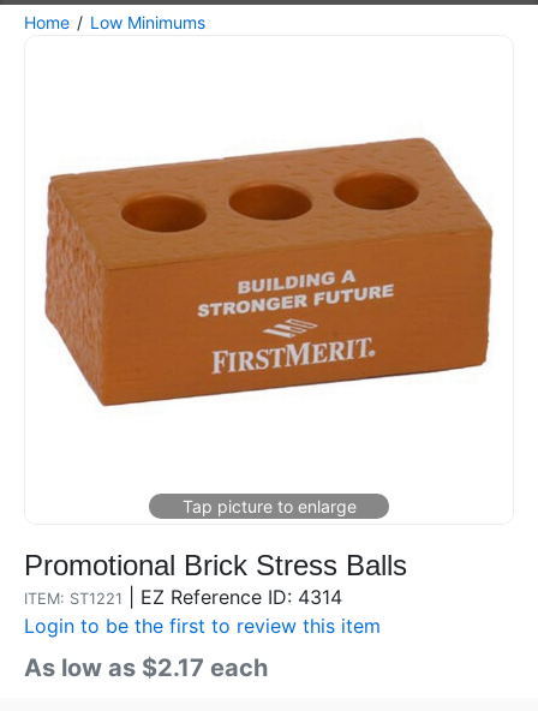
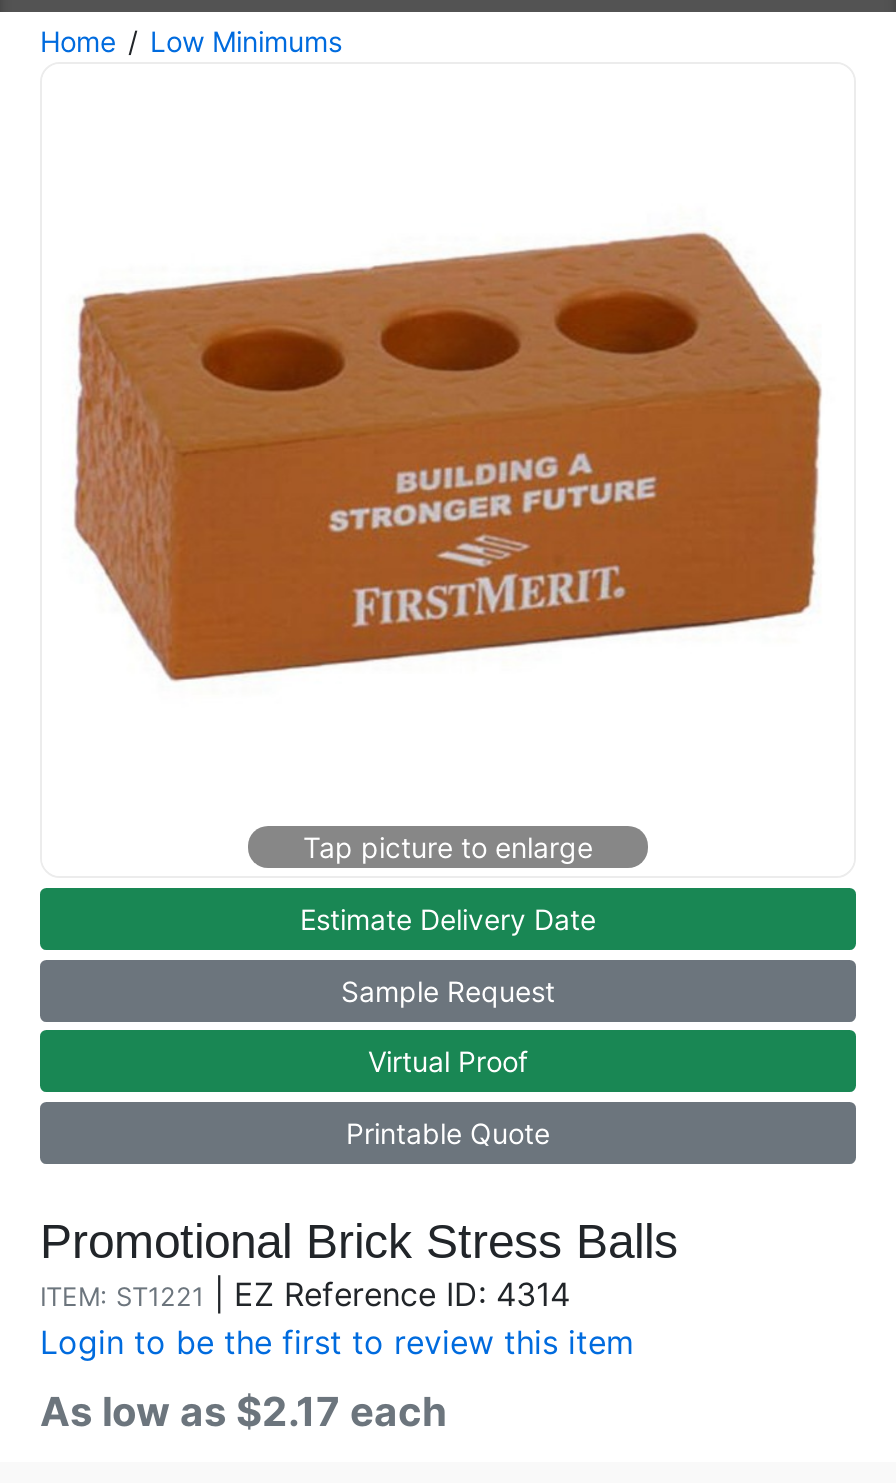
+ [image]
+ Estimate Delivery Date
+ Sample Request
+ Virtual Proof
+ Printable Quote
